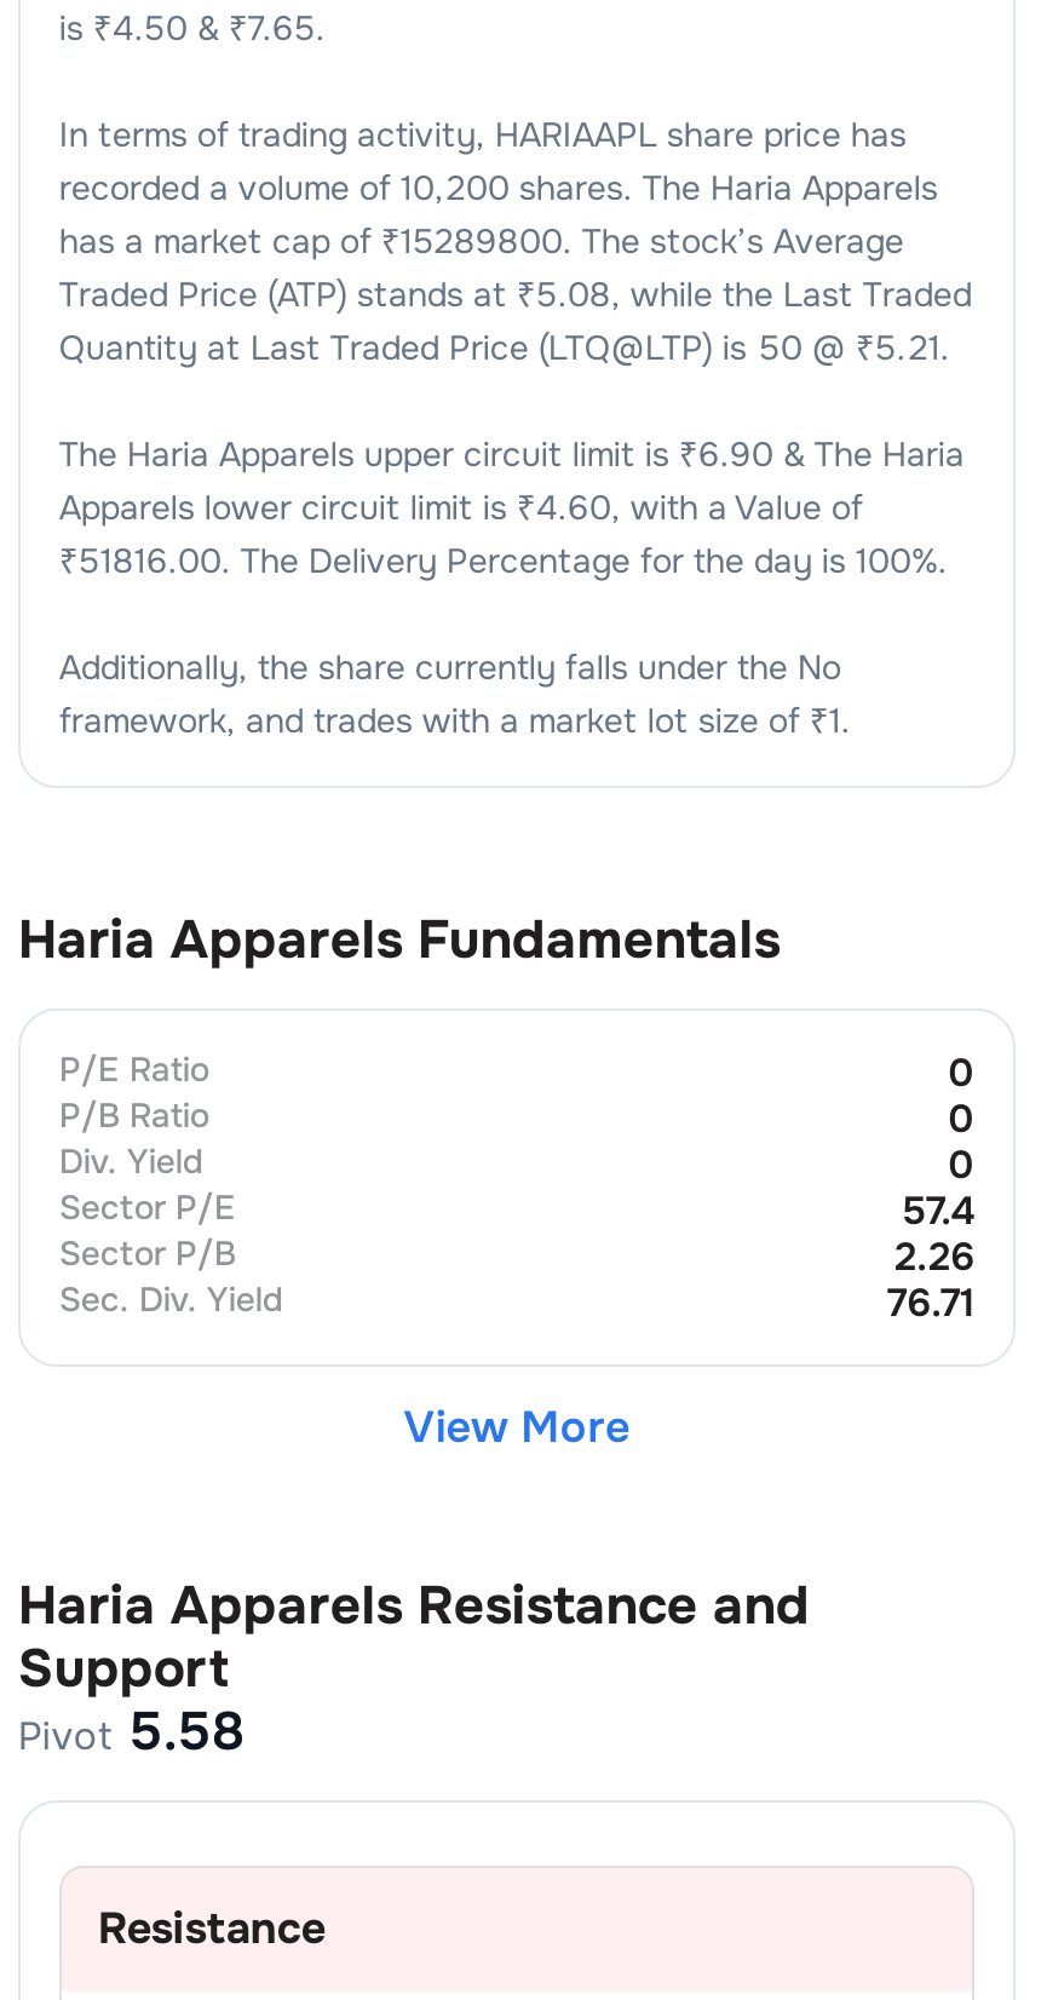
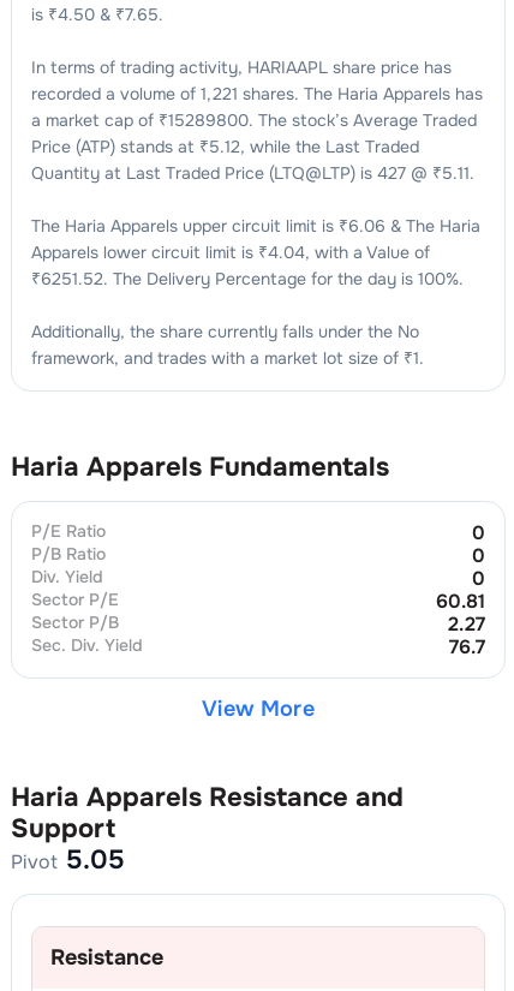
- recorded a volume of 10,200 shares. The Haria Apparels
- has a market cap of ₹15289800. The stock’s Average
- Traded Price (ATP) stands at ₹5.08, while the Last Traded
- Quantity at Last Traded Price (LTQ@LTP) is 50 @ ₹5.21.
+ recorded a volume of 1,221 shares. The Haria Apparels has
+ a market cap of ₹15289800. The stock’s Average Traded
+ Price (ATP) stands at ₹5.12, while the Last Traded
+ Quantity at Last Traded Price (LTQ@LTP) is 427 @ ₹5.11.

- The Haria Apparels upper circuit limit is ₹6.90 & The Haria
- Apparels lower circuit limit is ₹4.60, with a Value of
- ₹51816.00. The Delivery Percentage for the day is 100%.
+ The Haria Apparels upper circuit limit is ₹6.06 & The Haria
+ Apparels lower circuit limit is ₹4.04, with a Value of
+ ₹6251.52. The Delivery Percentage for the day is 100%.

- 57.4
+ 60.81

- 2.26
+ 2.27

- 76.71
+ 76.7

- Pivot 5.58
+ Pivot 5.05
